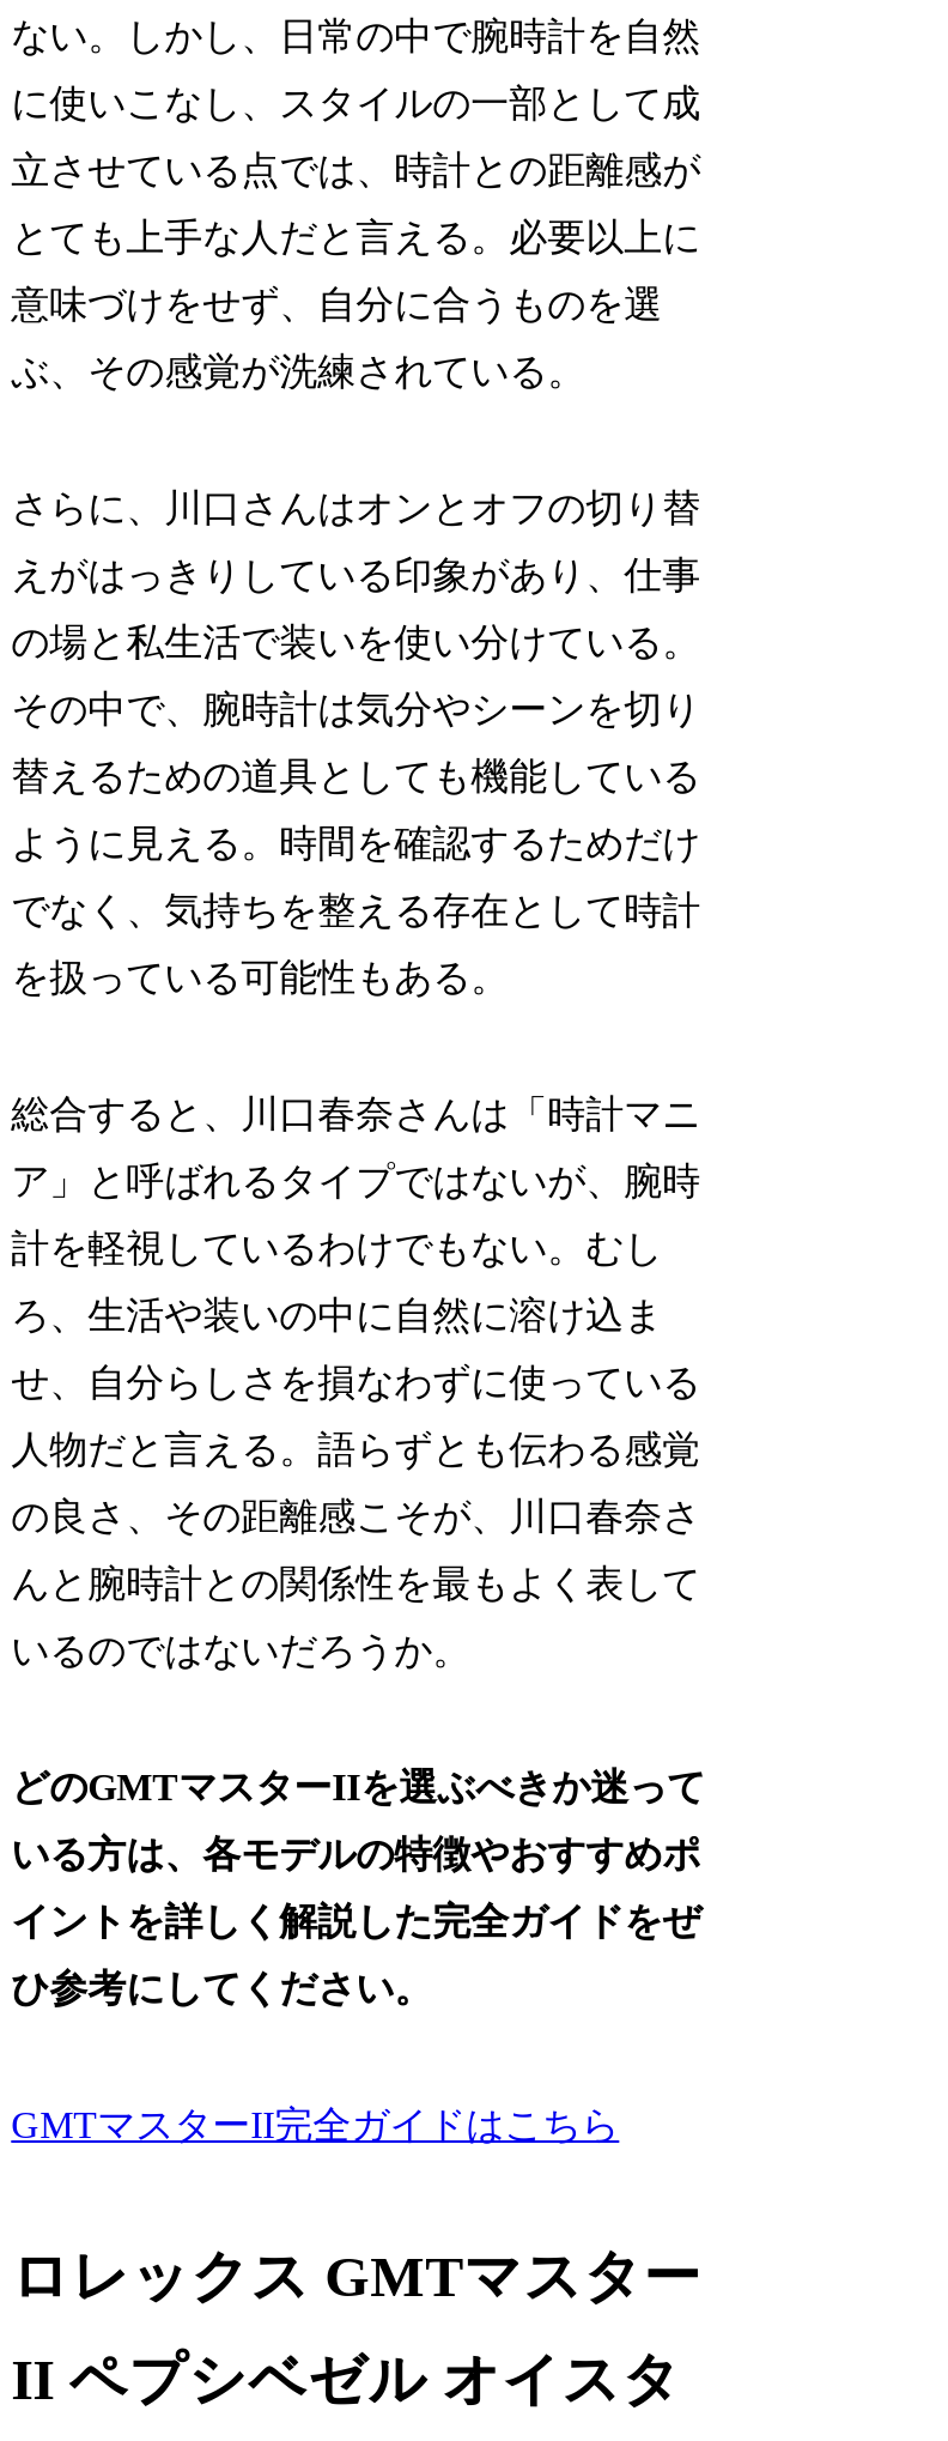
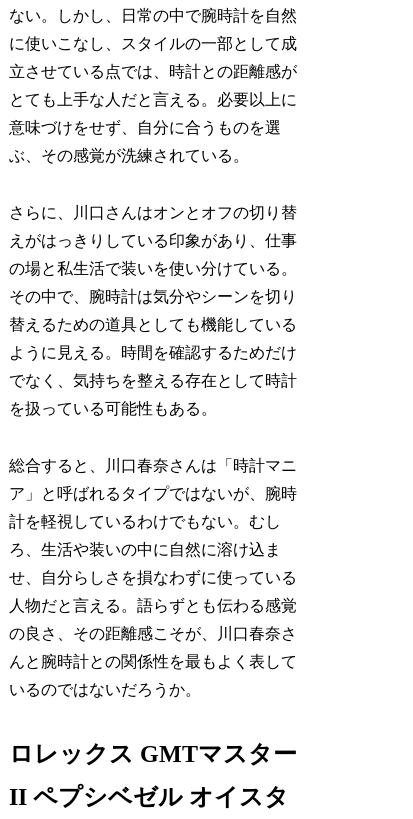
- どのGMTマスターIIを選ぶべきか迷って
- いる方は、各モデルの特徴やおすすめポ
- イントを詳しく解説した完全ガイドをぜ
- ひ参考にしてください。
- GMTマスターII完全ガイドはこちら
